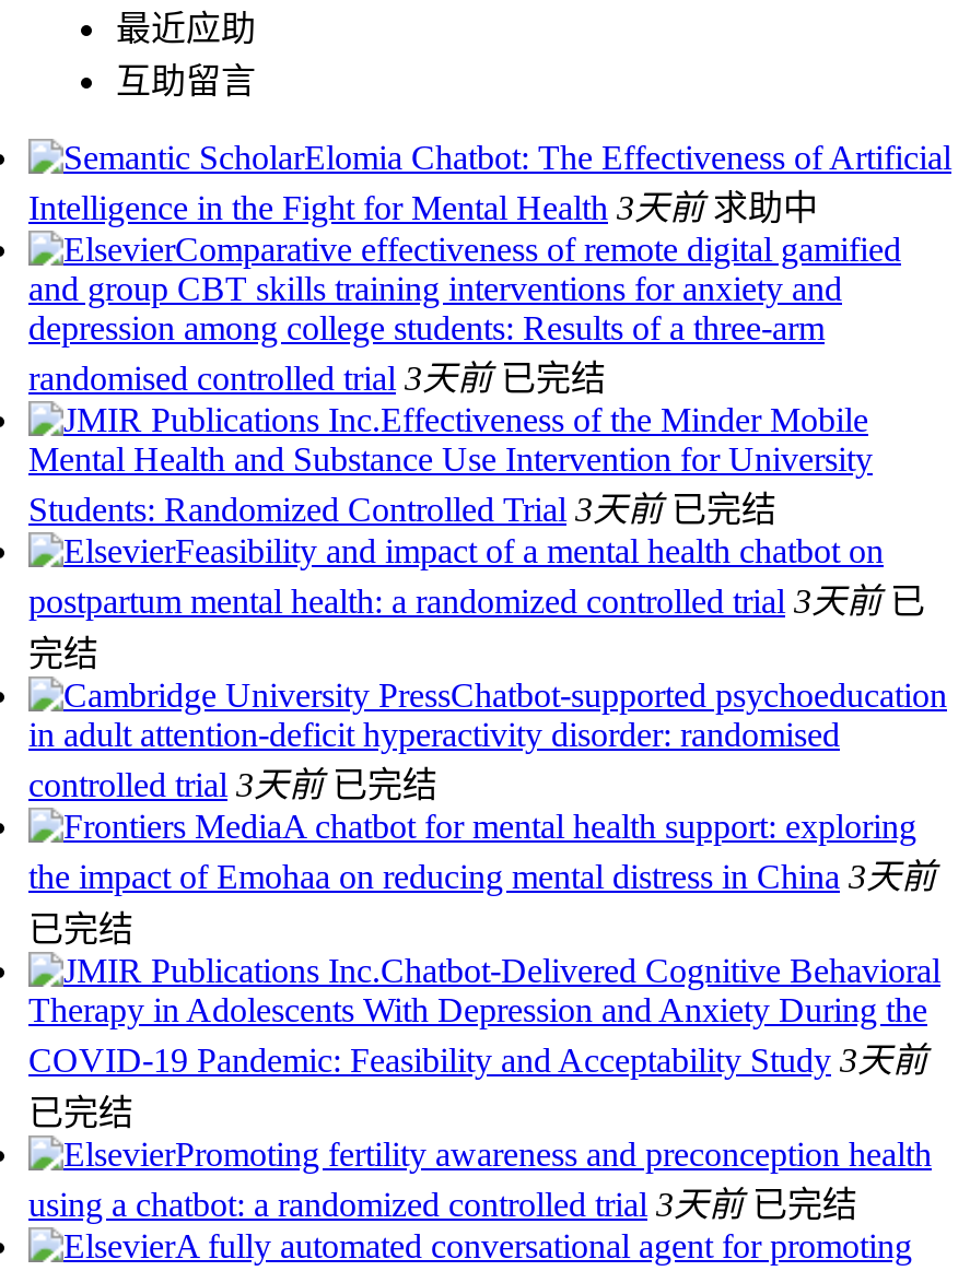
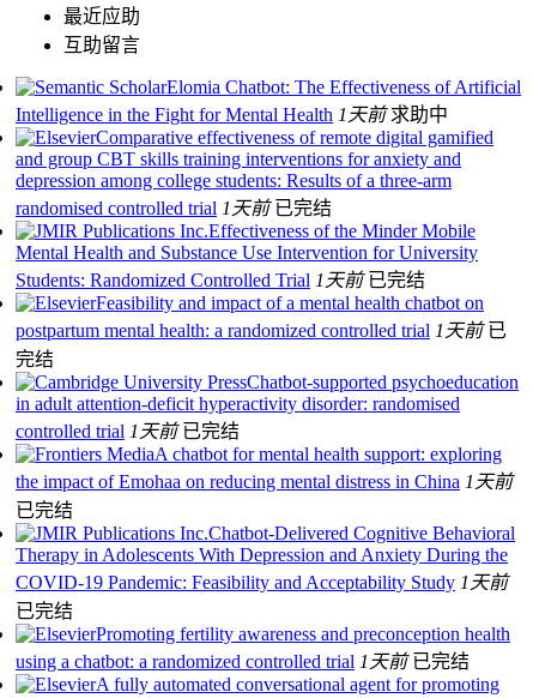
- Intelligence in the Fight for Mental Health 3天前 求助中
+ Intelligence in the Fight for Mental Health 1天前 求助中

- randomised controlled trial 3天前 已完结
+ randomised controlled trial 1天前 已完结

- Students: Randomized Controlled Trial 3天前 已完结
+ Students: Randomized Controlled Trial 1天前 已完结

- postpartum mental health: a randomized controlled trial 3天前 已
+ postpartum mental health: a randomized controlled trial 1天前 已

- controlled trial 3天前 已完结
+ controlled trial 1天前 已完结

- the impact of Emohaa on reducing mental distress in China 3天前
+ the impact of Emohaa on reducing mental distress in China 1天前

- COVID-19 Pandemic: Feasibility and Acceptability Study 3天前
+ COVID-19 Pandemic: Feasibility and Acceptability Study 1天前

- using a chatbot: a randomized controlled trial 3天前 已完结
+ using a chatbot: a randomized controlled trial 1天前 已完结
